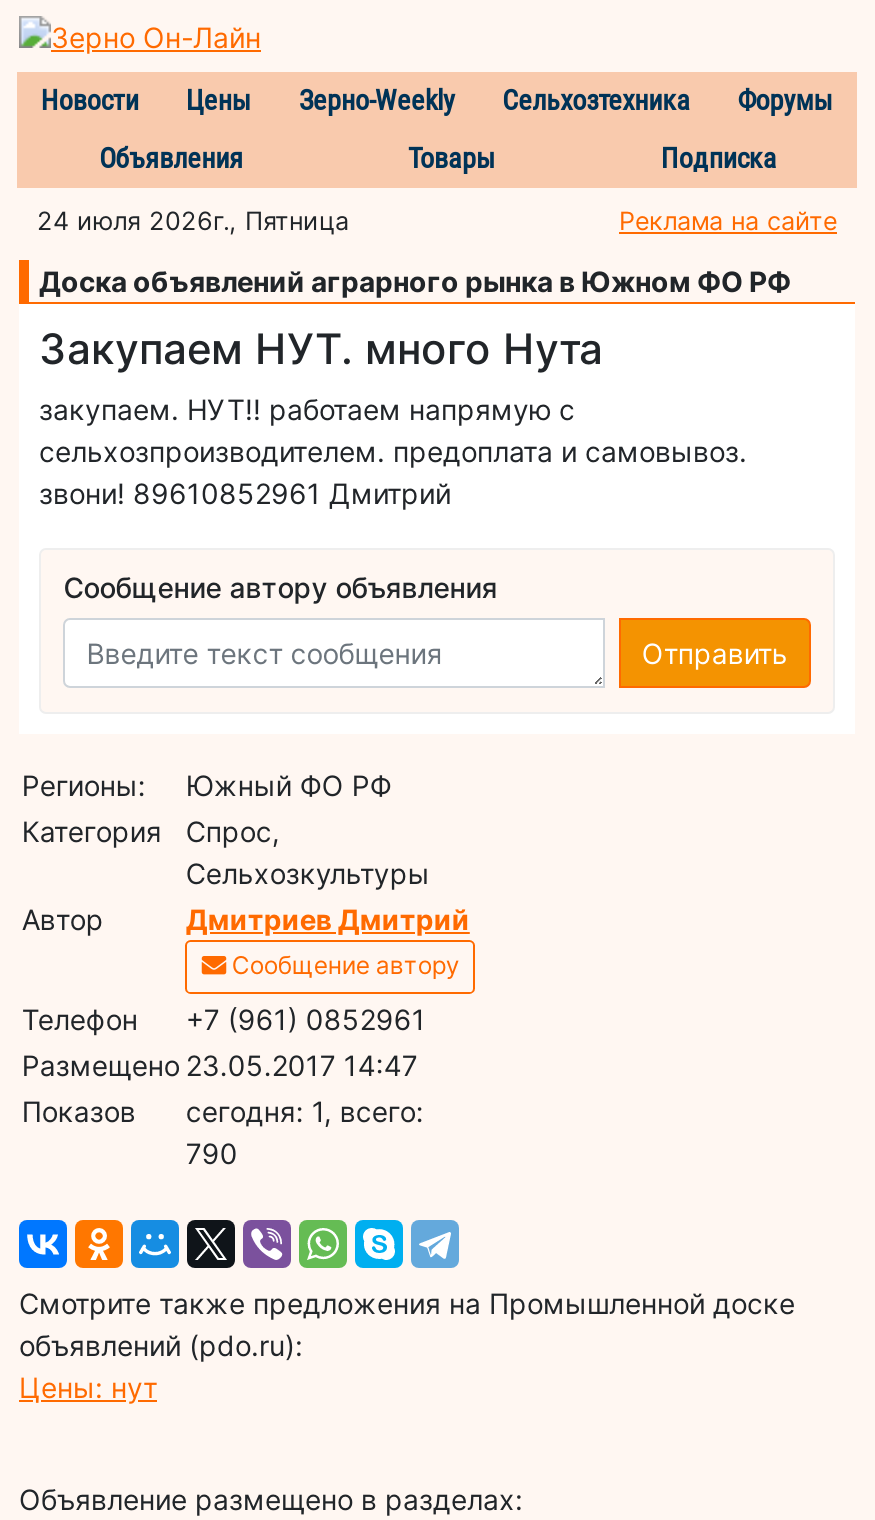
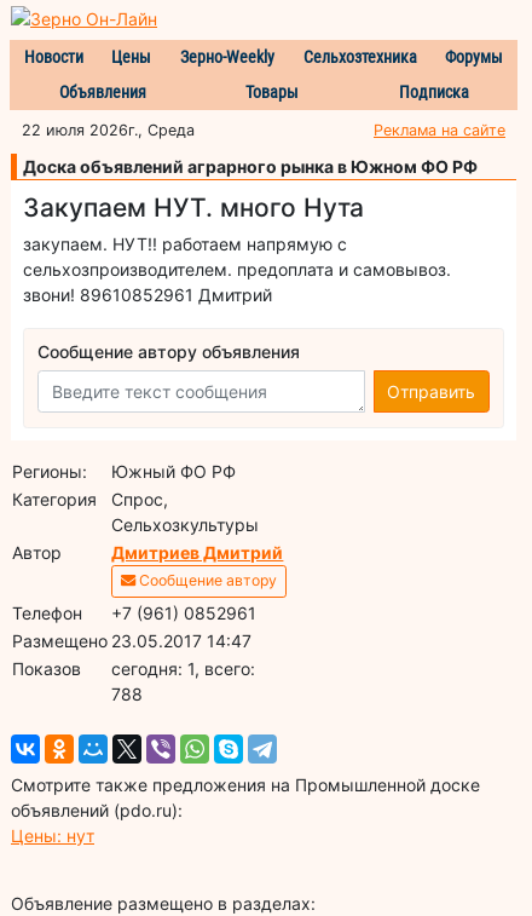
- 24 июля 2026г., Пятница
+ 22 июля 2026г., Среда

- 790
+ 788
